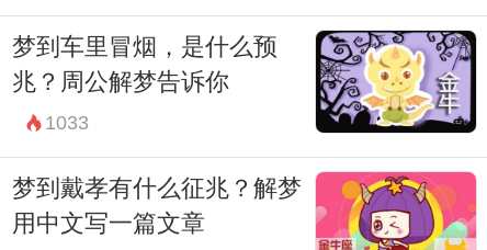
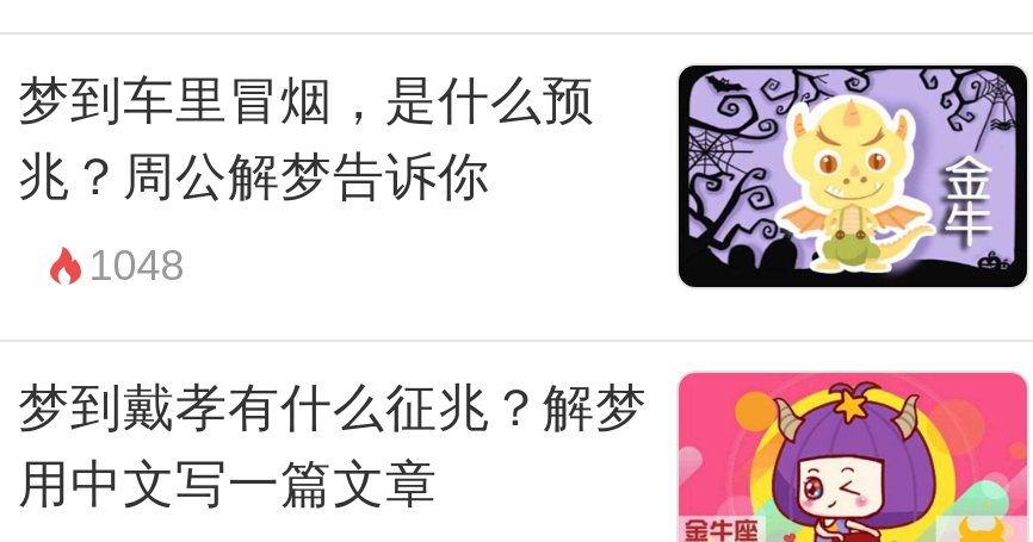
- 1033
+ 1048
